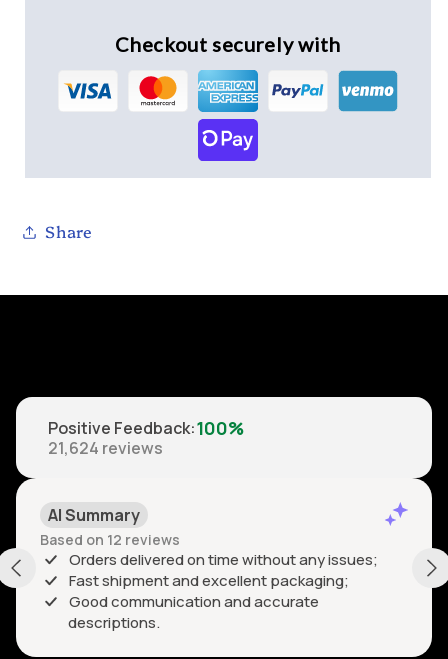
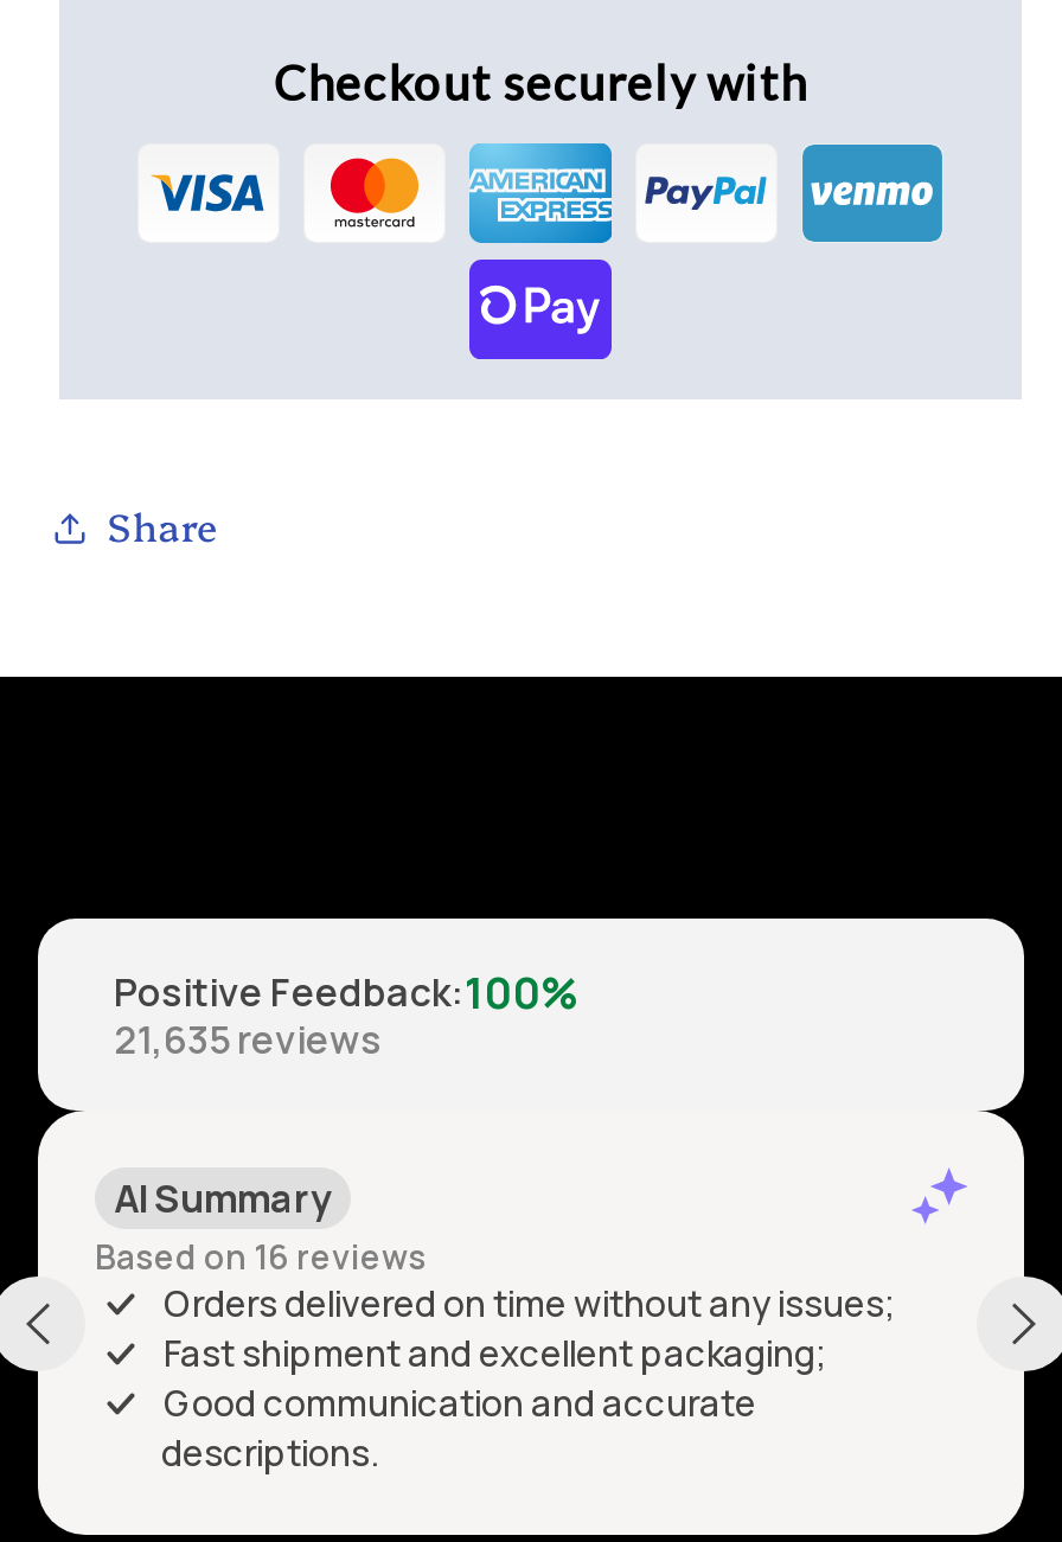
- 21,624 reviews
+ 21,635 reviews

- Based on 12 reviews
+ Based on 16 reviews
